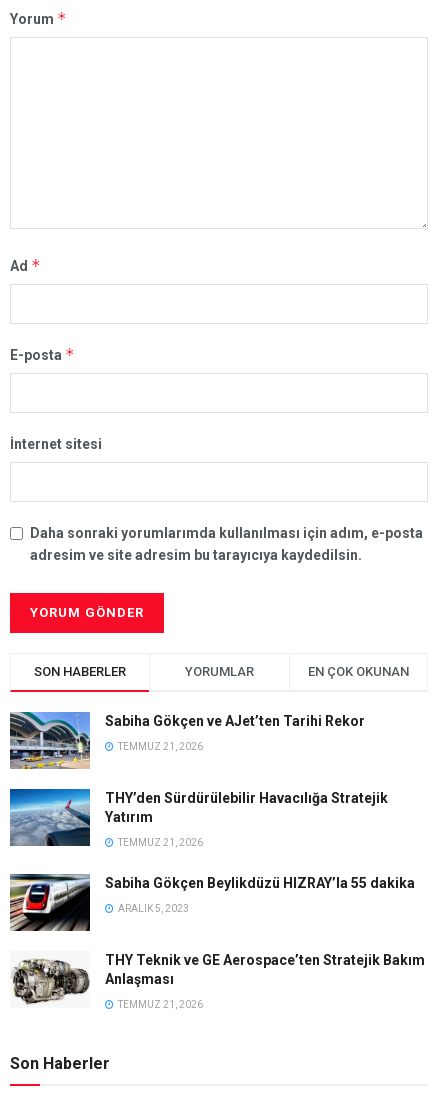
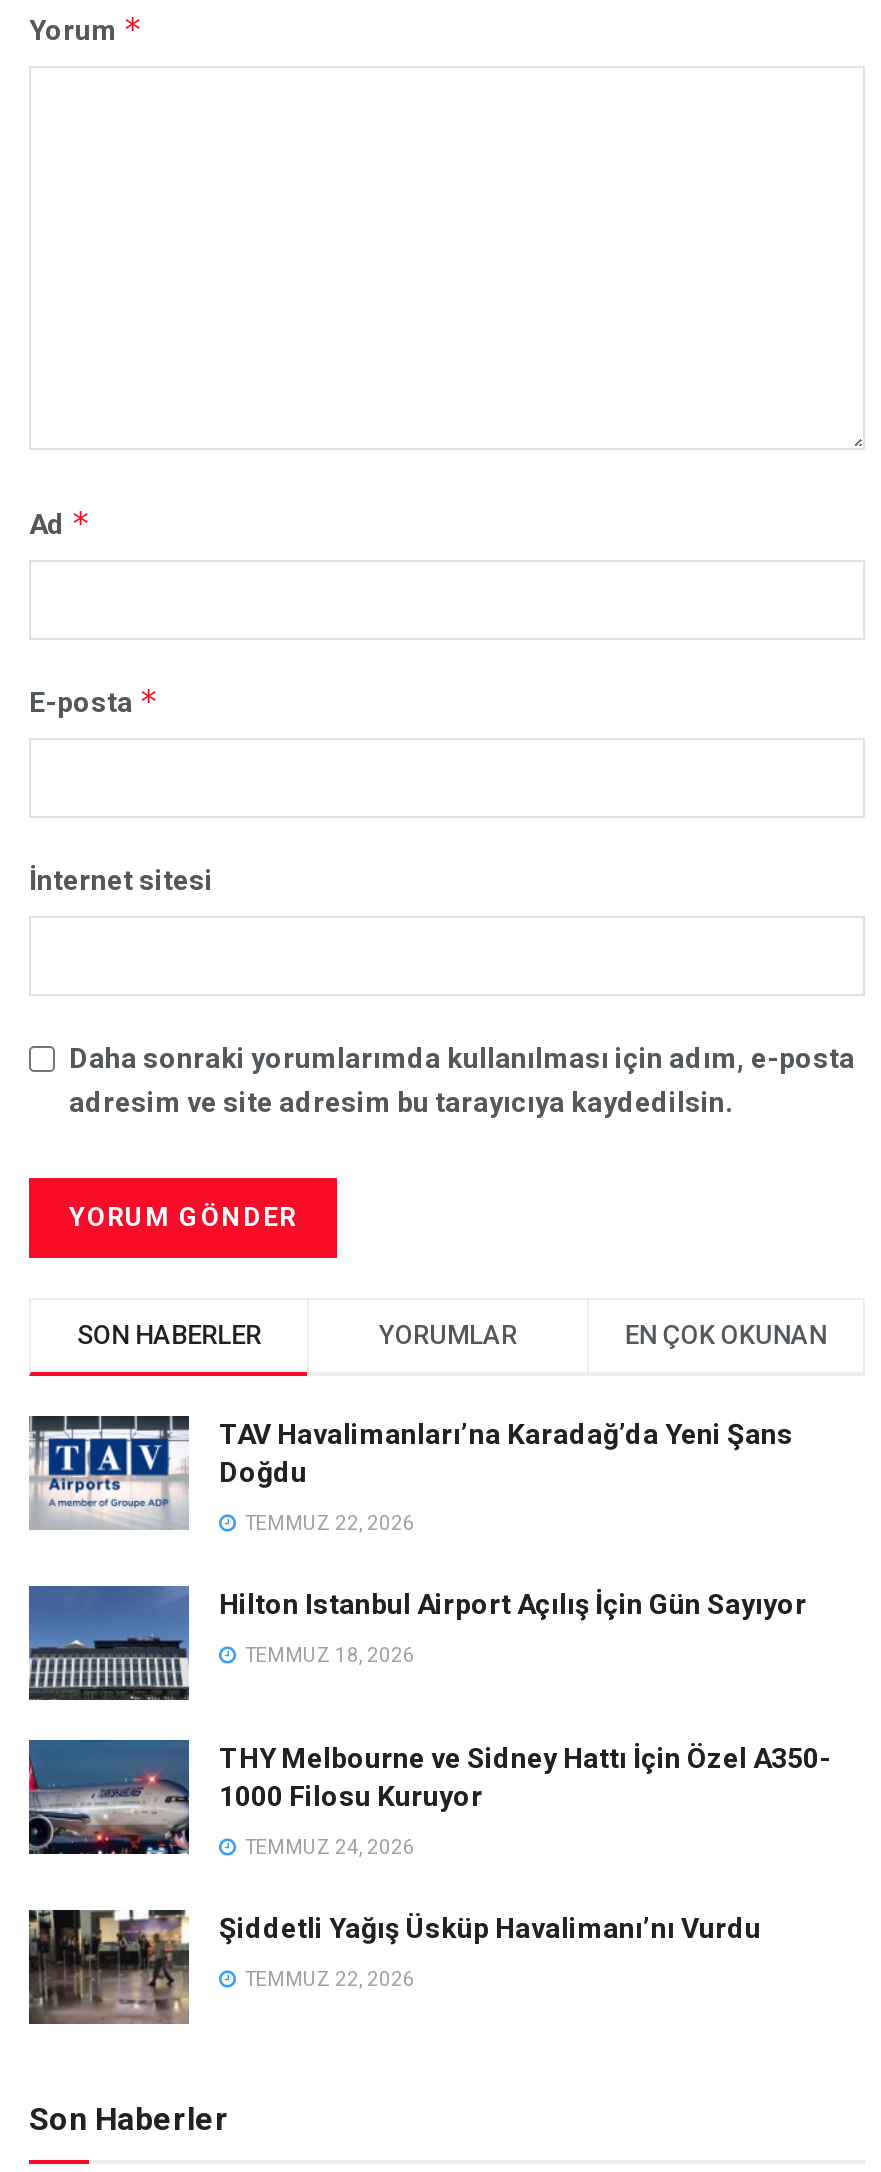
- [image]
- Sabiha Gökçen ve AJet’ten Tarihi Rekor
+ [image]
+ TAV Havalimanları’na Karadağ’da Yeni Şans
+ Doğdu

- TEMMUZ 21, 2026
+ TEMMUZ 22, 2026

- [image]
- THY’den Sürdürülebilir Havacılığa Stratejik
- Yatırım
+ [image]
+ Hilton Istanbul Airport Açılış İçin Gün Sayıyor

- TEMMUZ 21, 2026
+ TEMMUZ 18, 2026

- [image]
- Sabiha Gökçen Beylikdüzü HIZRAY’la 55 dakika
+ [image]
+ THY Melbourne ve Sidney Hattı İçin Özel A350-
+ 1000 Filosu Kuruyor

- ARALIK 5, 2023
+ TEMMUZ 24, 2026

- [image]
- THY Teknik ve GE Aerospace’ten Stratejik Bakım
- Anlaşması
+ [image]
+ Şiddetli Yağış Üsküp Havalimanı’nı Vurdu

- TEMMUZ 21, 2026
+ TEMMUZ 22, 2026
